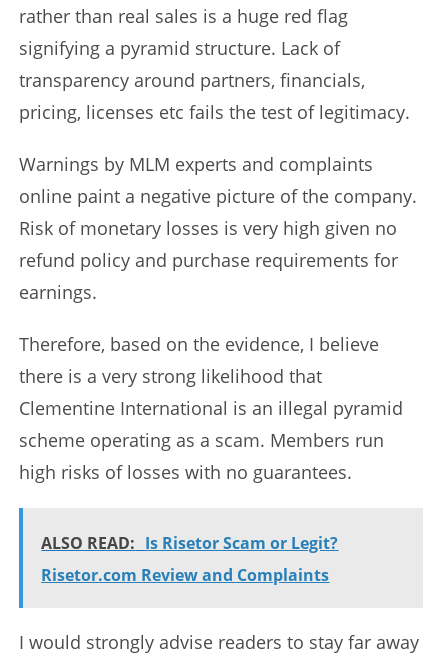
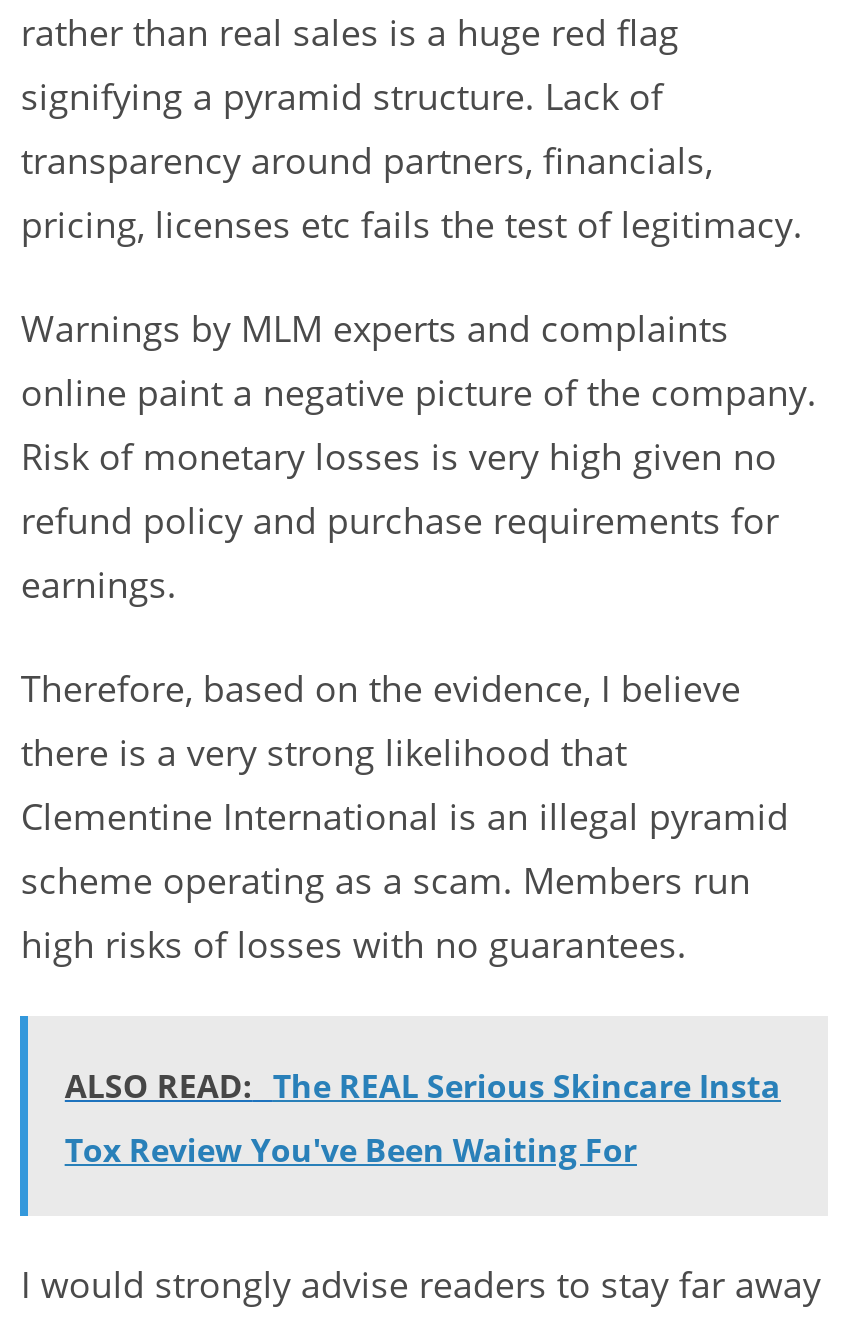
- ALSO READ: Is Risetor Scam or Legit?
+ ALSO READ: The REAL Serious Skincare Insta

- Risetor.com Review and Complaints
+ Tox Review You've Been Waiting For
